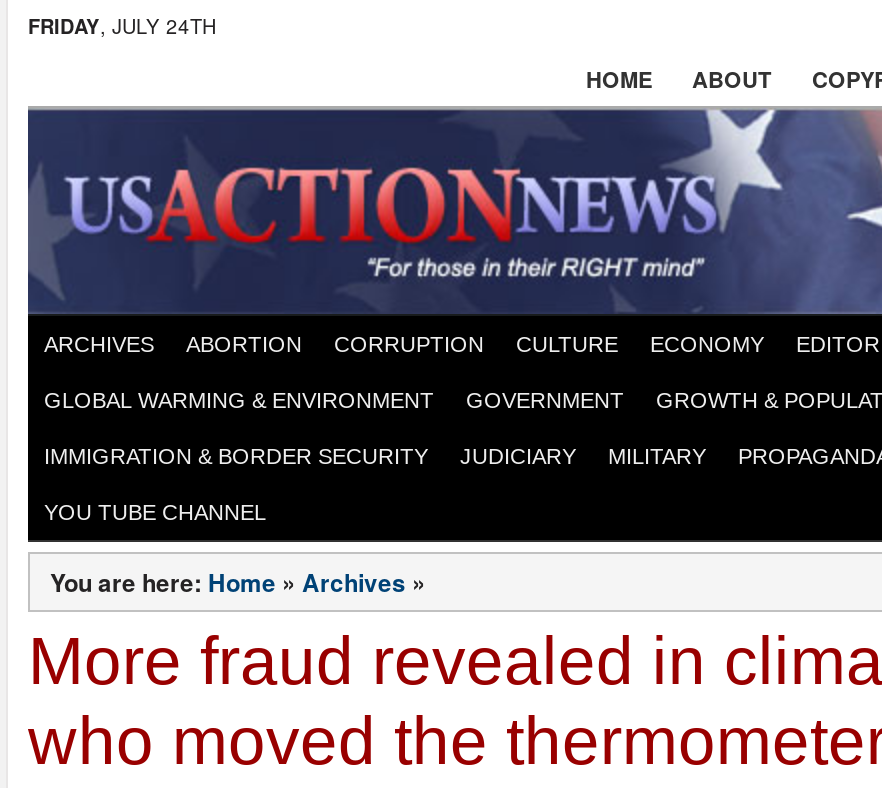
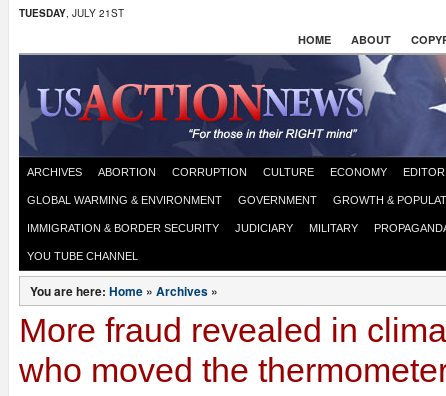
- FRIDAY, JULY 24TH
+ TUESDAY, JULY 21ST
